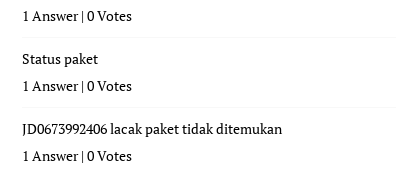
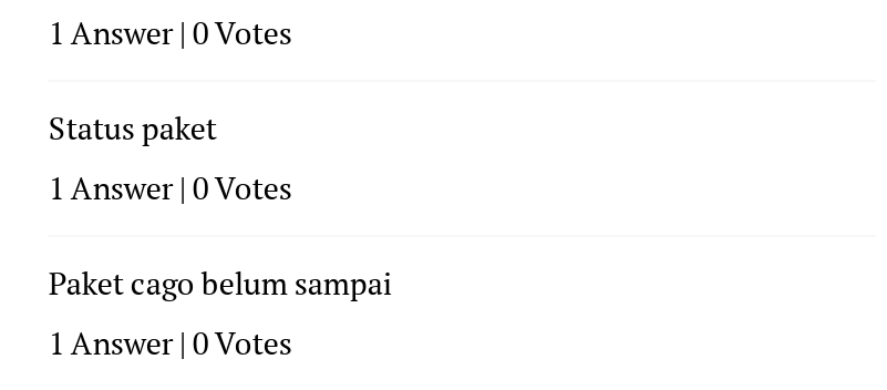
- JD0673992406 lacak paket tidak ditemukan
+ Paket cago belum sampai
